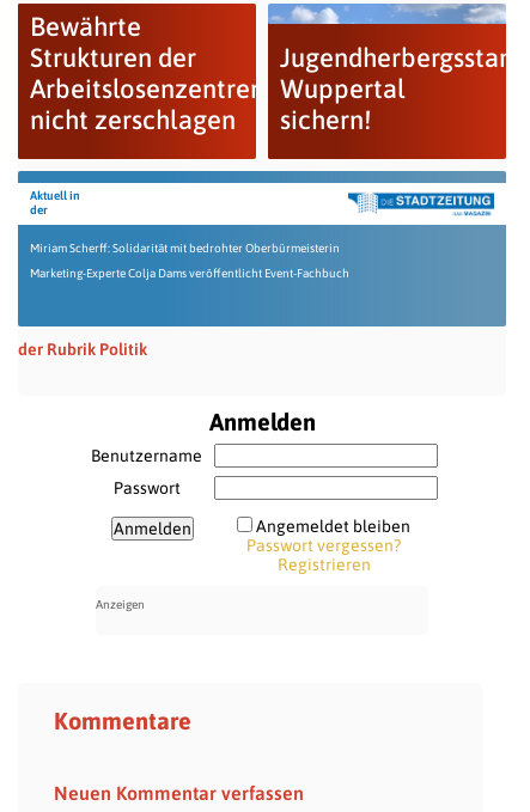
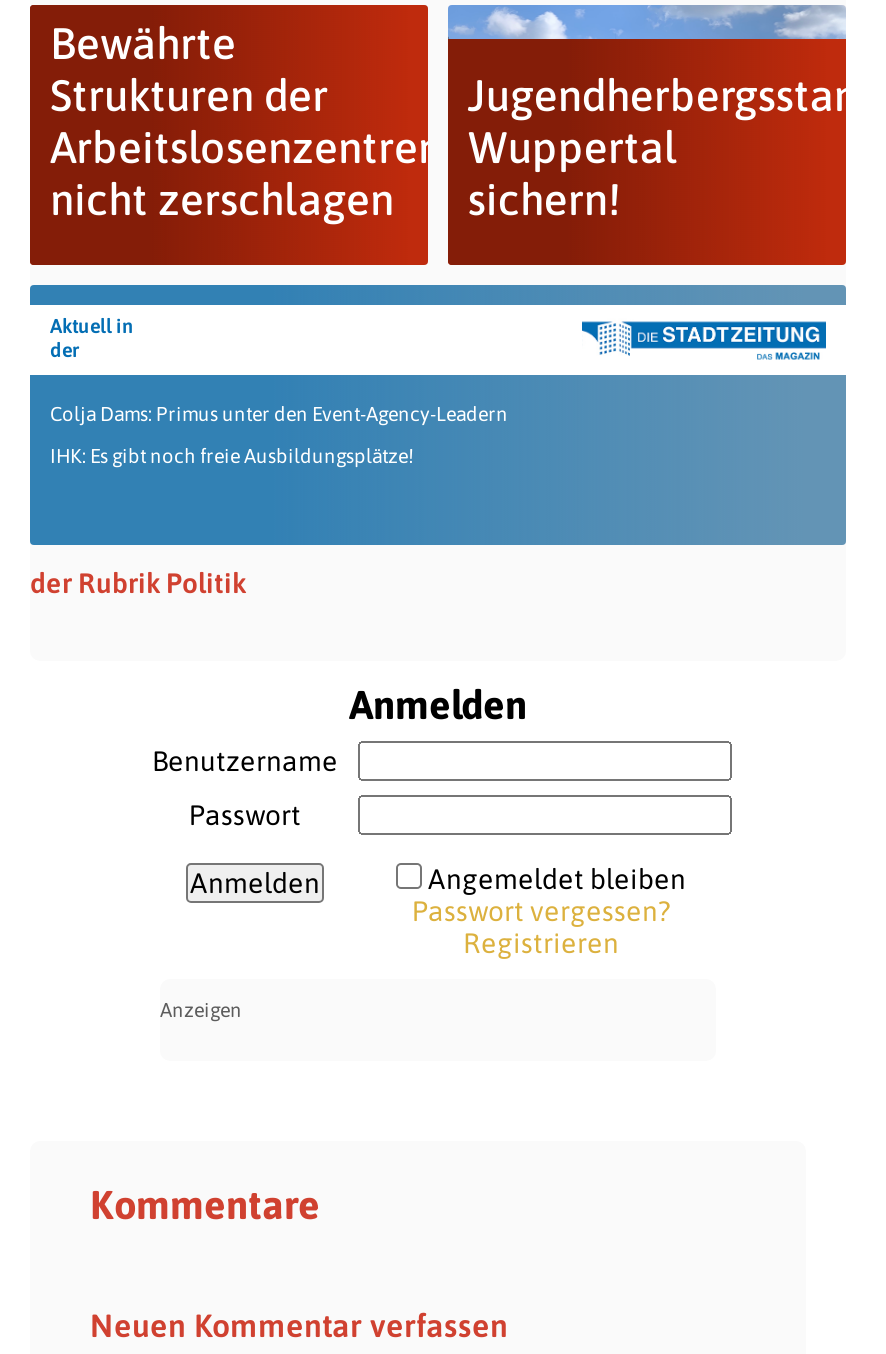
- Miriam Scherff: Solidarität mit bedrohter Oberbürmeisterin
+ Colja Dams: Primus unter den Event-Agency-Leadern

- Marketing-Experte Colja Dams veröffentlicht Event-Fachbuch
+ IHK: Es gibt noch freie Ausbildungsplätze!
